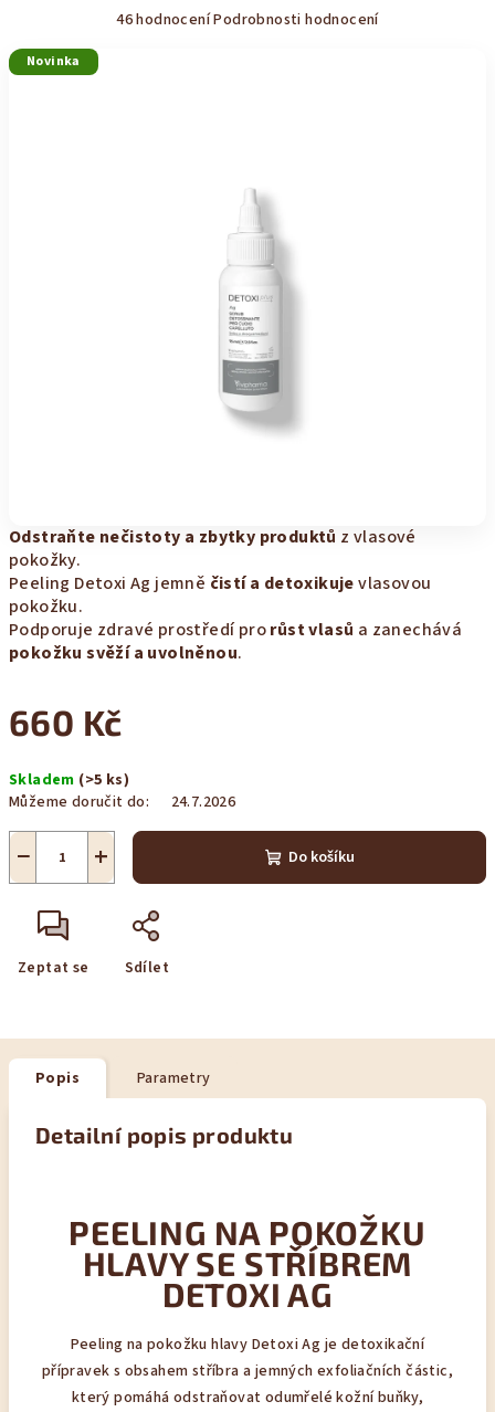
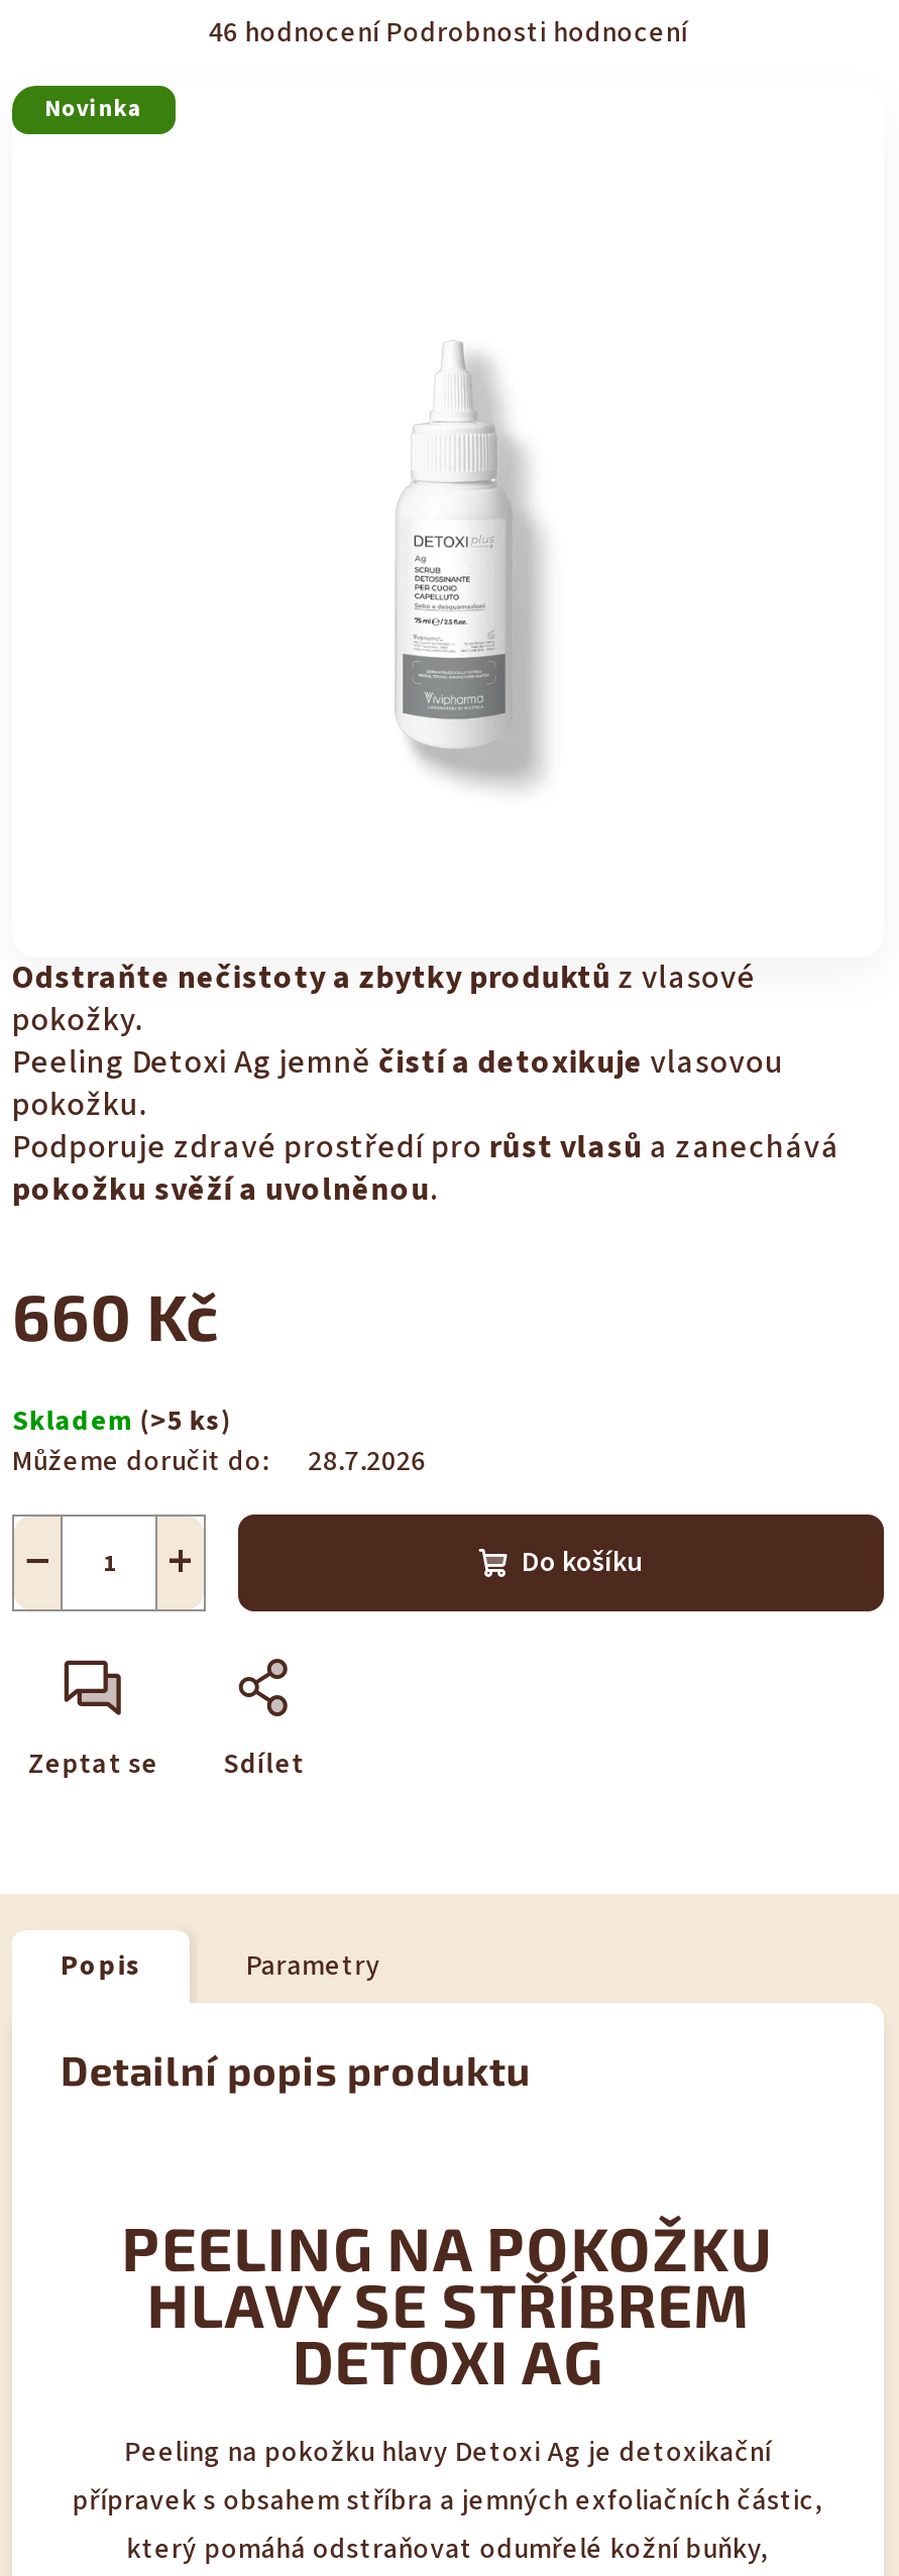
- Můžeme doručit do: 24.7.2026
+ Můžeme doručit do: 28.7.2026
